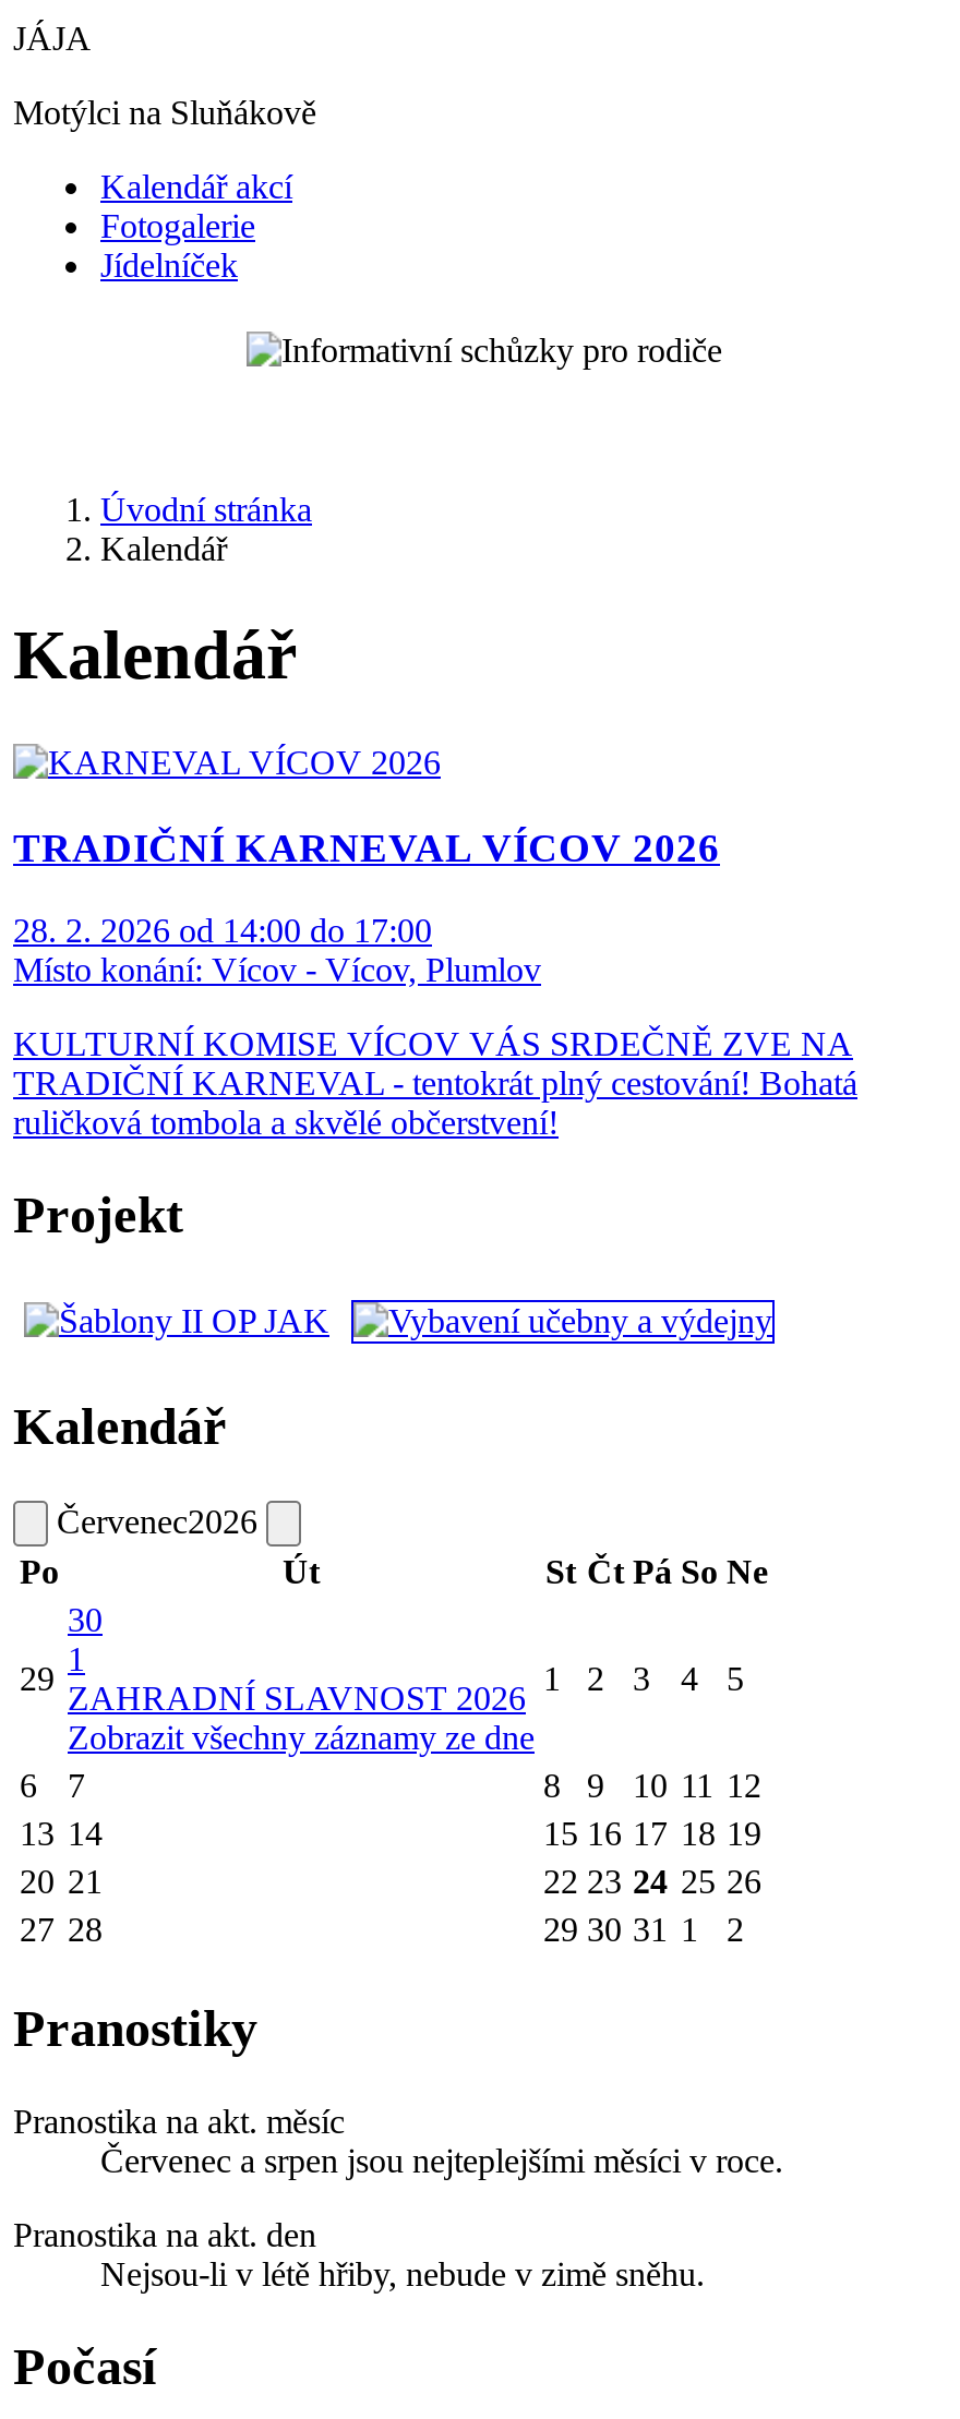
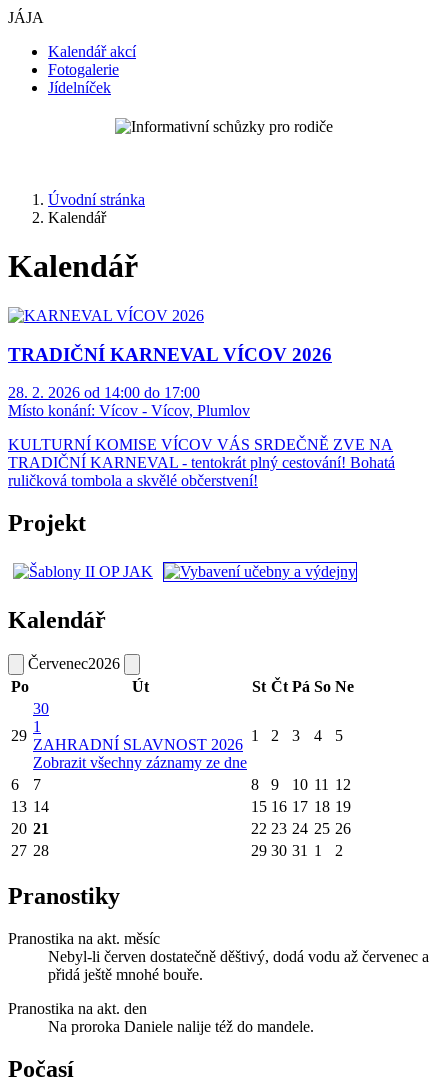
- Motýlci na Sluňákově

moved up: Kalendář akcí | Fotogalerie | Jídelníček | ... | Pranostiky | Pranostika na akt. měsíc

- Červenec a srpen jsou nejteplejšími měsíci v roce.
+ Nebyl-li červen dostatečně děštivý, dodá vodu až červenec a
+ přidá ještě mnohé bouře.

- Nejsou-li v létě hřiby, nebude v zimě sněhu.
+ Na proroka Daniele nalije též do mandele.
